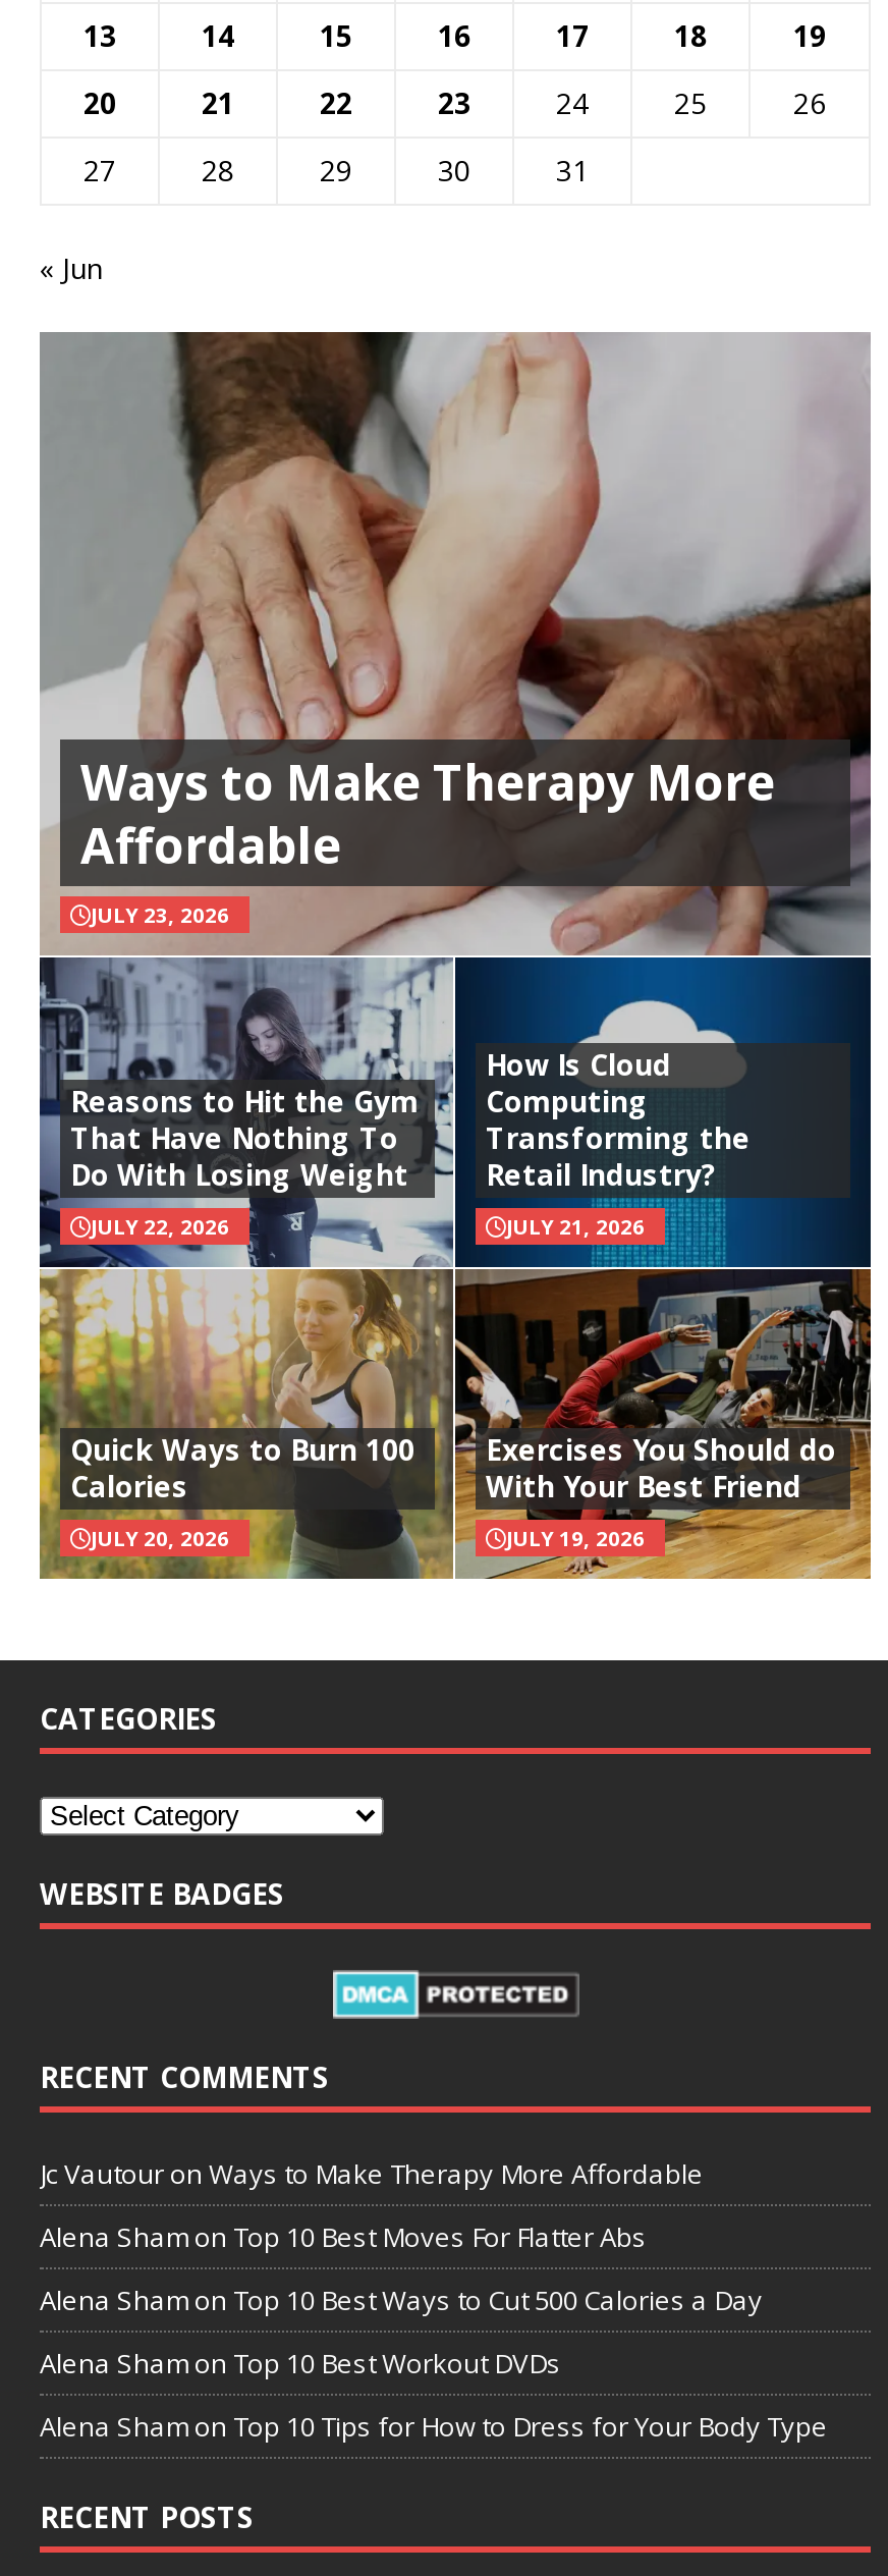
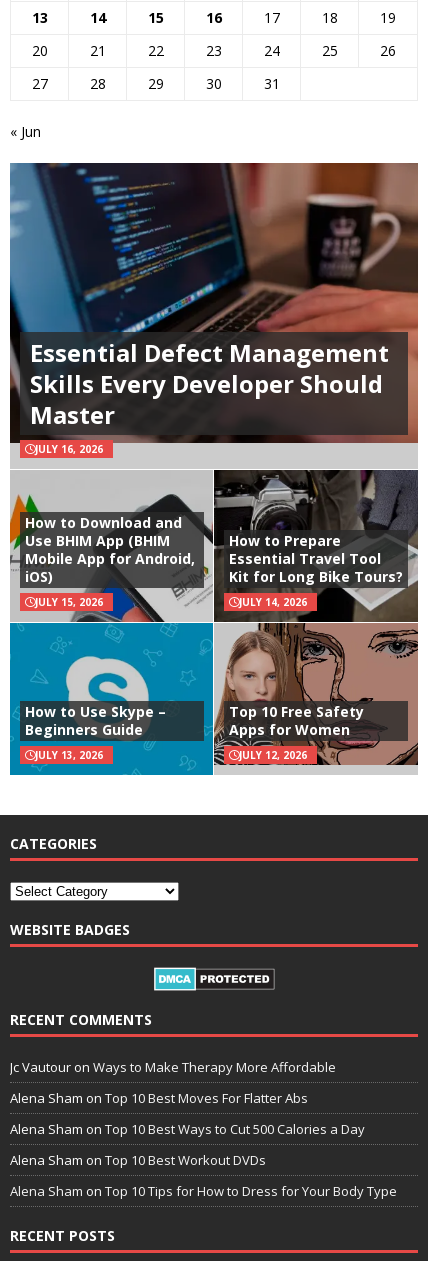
- [image]
- Ways to Make Therapy More
- Affordable
- JULY 23, 2026
+ [image]
+ Essential Defect Management
+ Skills Every Developer Should
+ Master
+ JULY 16, 2026

- How Is Cloud
- Computing
- Transforming the
- Retail Industry?
+ How to Prepare
+ Essential Travel Tool
+ Kit for Long Bike Tours?

- Reasons to Hit the Gym
- That Have Nothing To
- Do With Losing Weight
+ How to Download and
+ Use BHIM App (BHIM
+ Mobile App for Android,
+ iOS)

- JULY 22, 2026
+ JULY 15, 2026

- JULY 21, 2026
+ JULY 14, 2026

- Quick Ways to Burn 100
- Calories
+ How to Use Skype –
+ Beginners Guide

- Exercises You Should do
- With Your Best Friend
+ Top 10 Free Safety
+ Apps for Women

- JULY 20, 2026
+ JULY 13, 2026

- JULY 19, 2026
+ JULY 12, 2026
